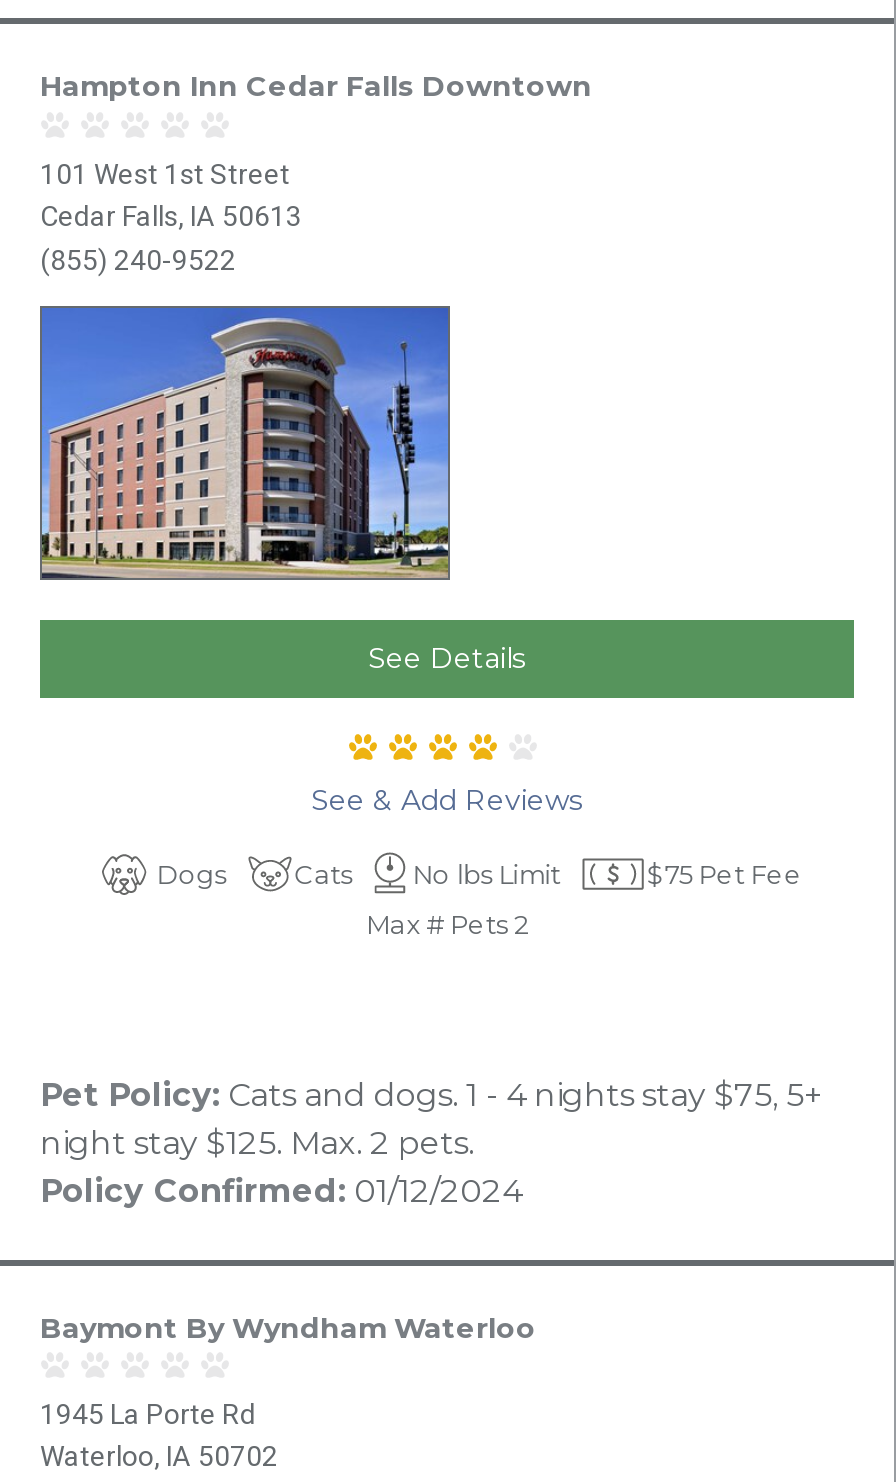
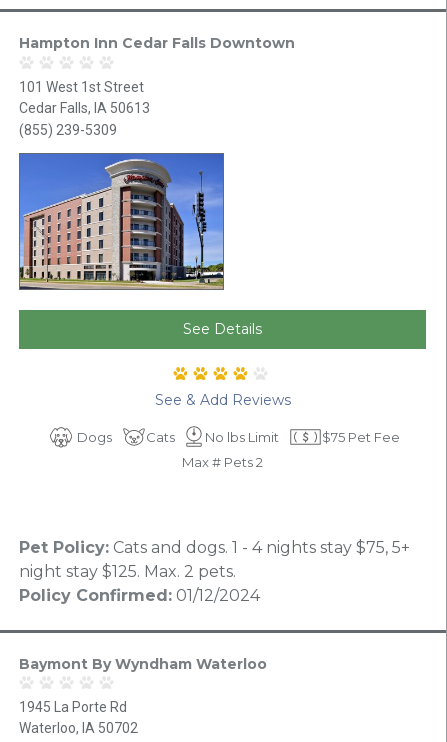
- (855) 240-9522
+ (855) 239-5309
